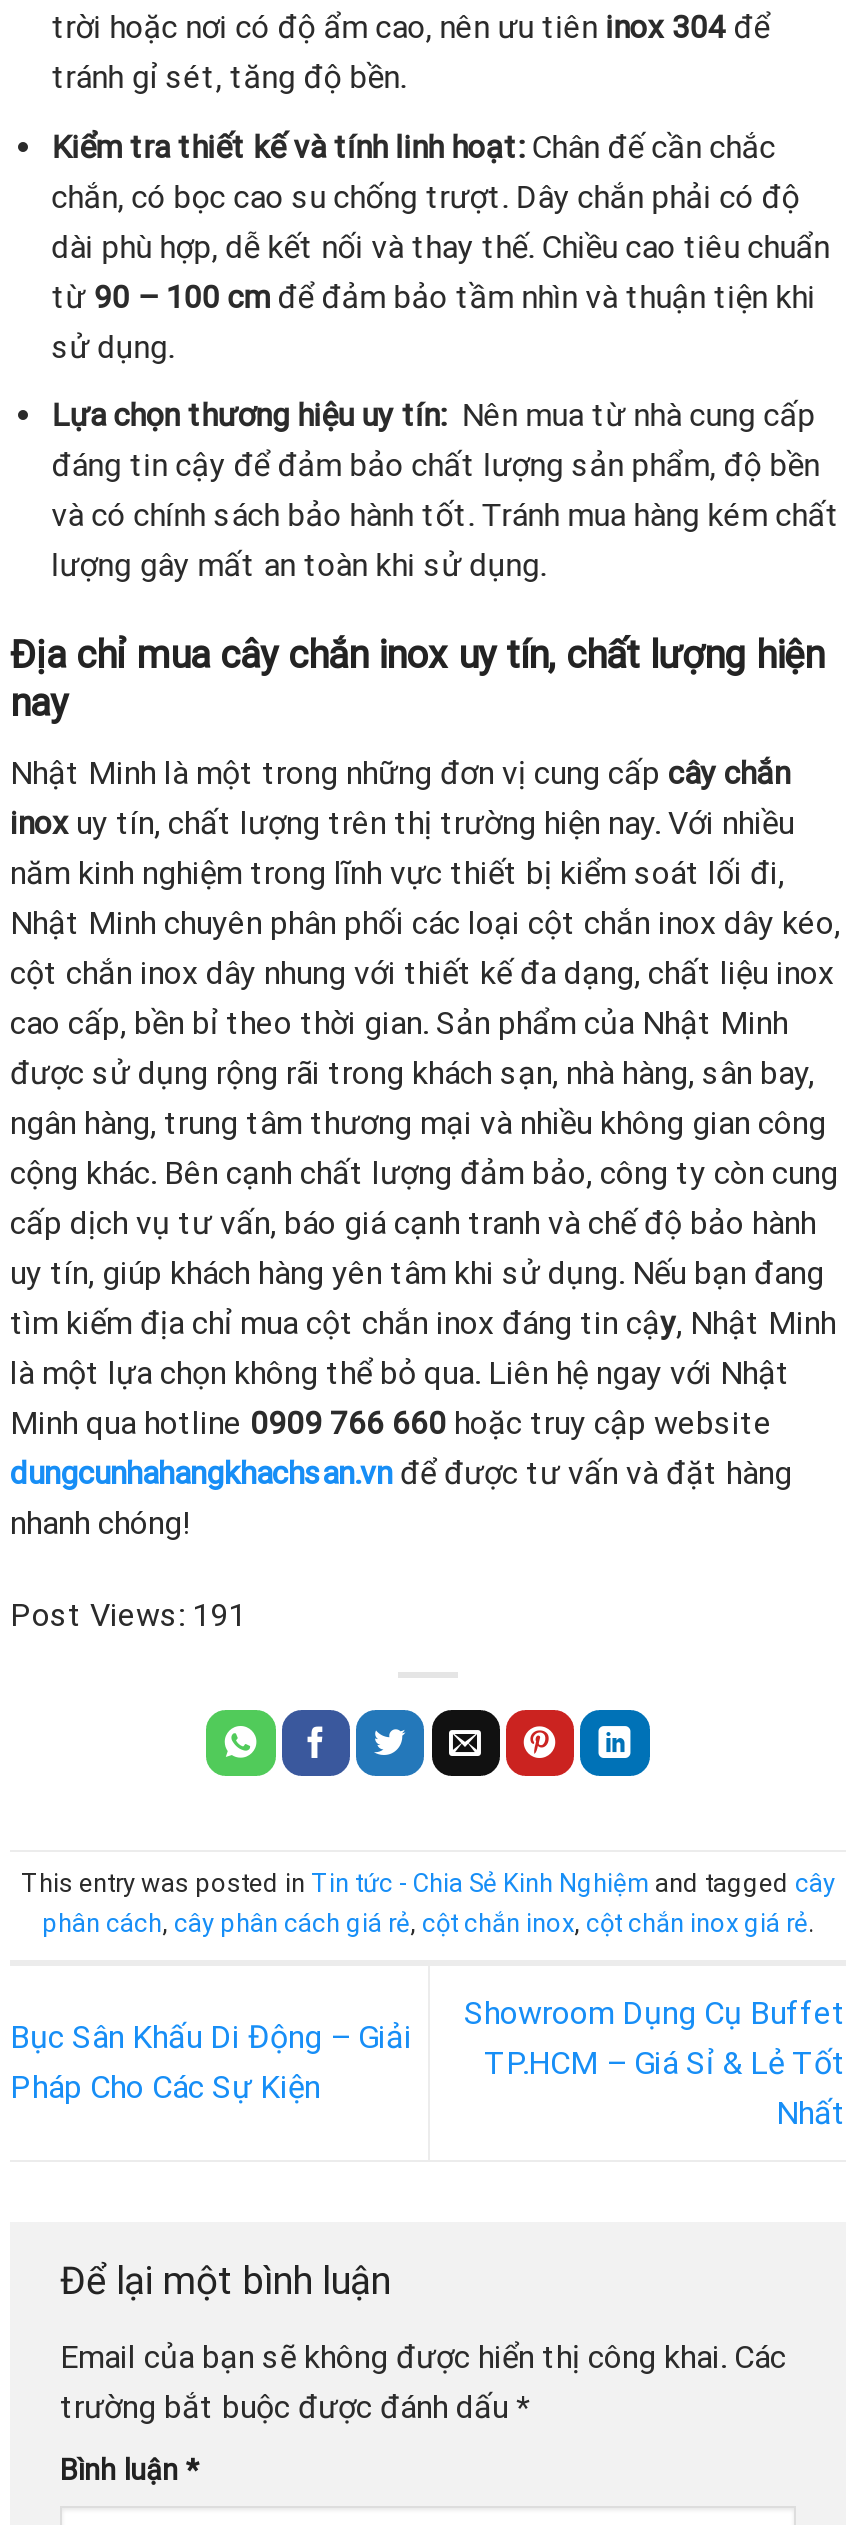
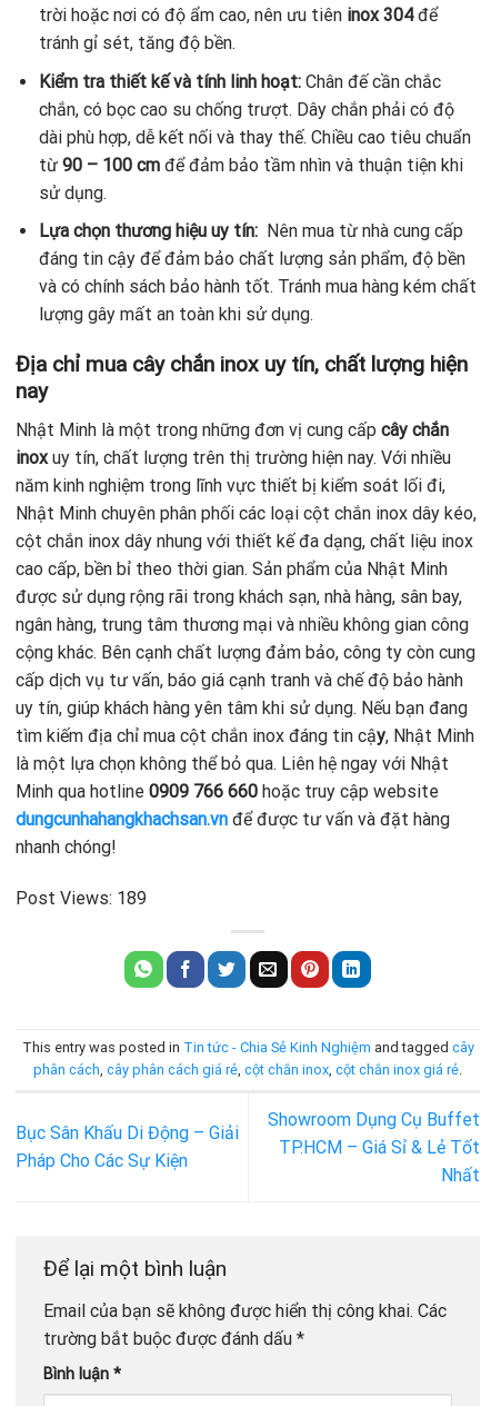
- Post Views: 191
+ Post Views: 189
